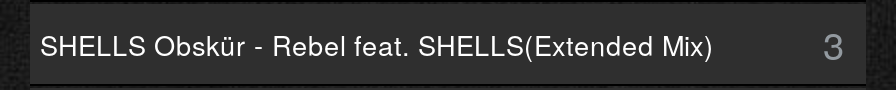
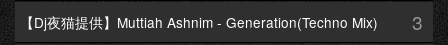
- SHELLS Obskür - Rebel feat. SHELLS(Extended Mix)
+ 【Dj夜猫提供】Muttiah Ashnim - Generation(Techno Mix)
